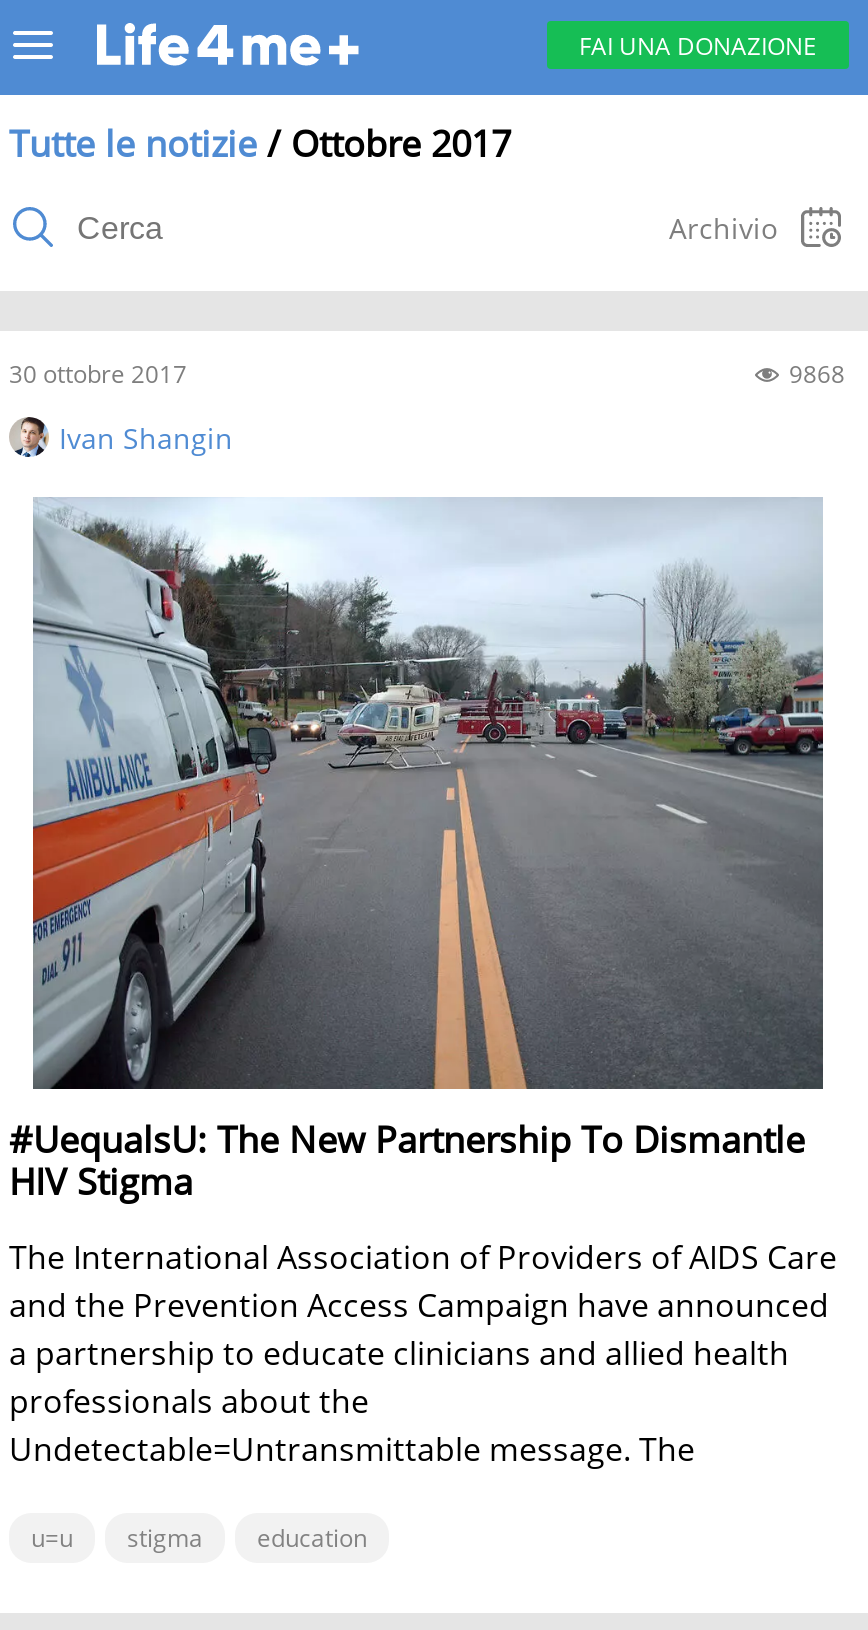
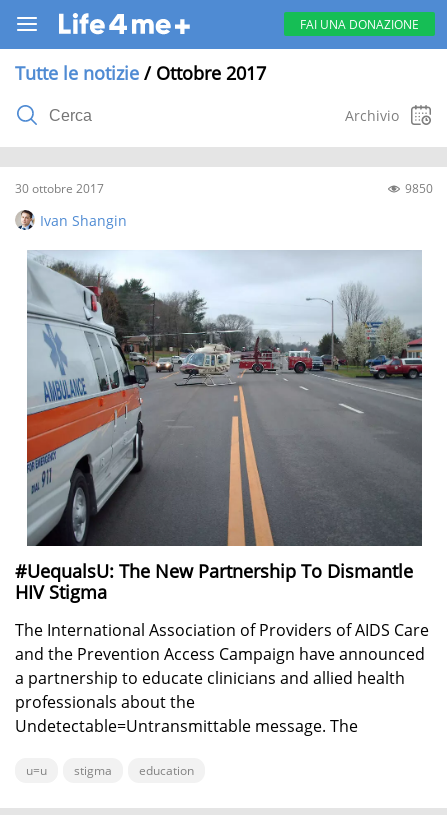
- 9868
+ 9850
